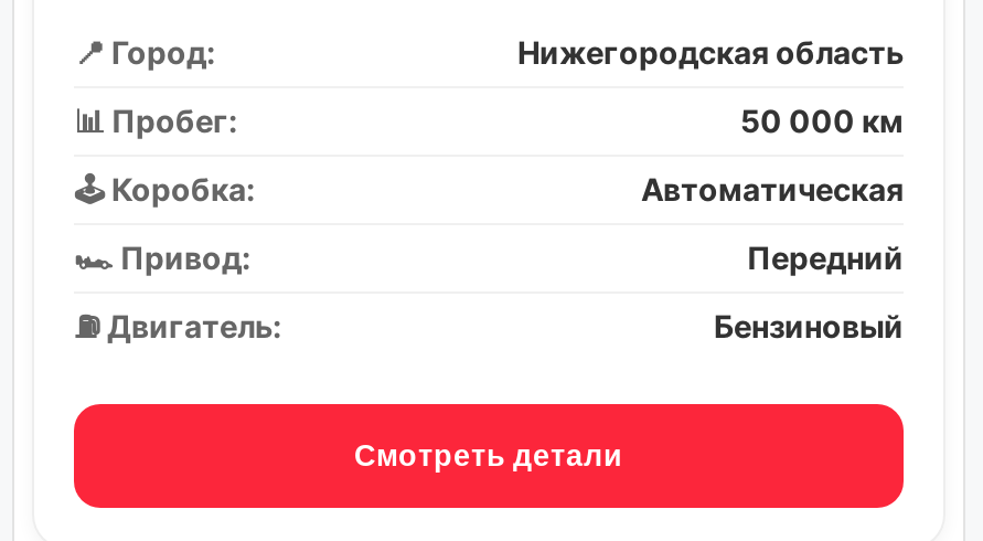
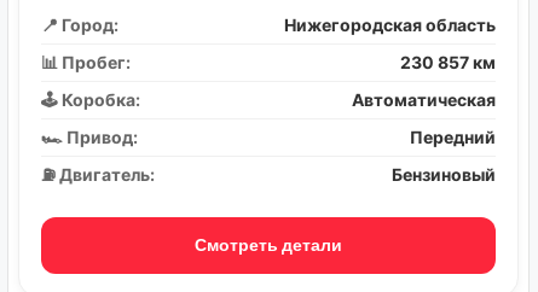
- 50 000 км
+ 230 857 км
